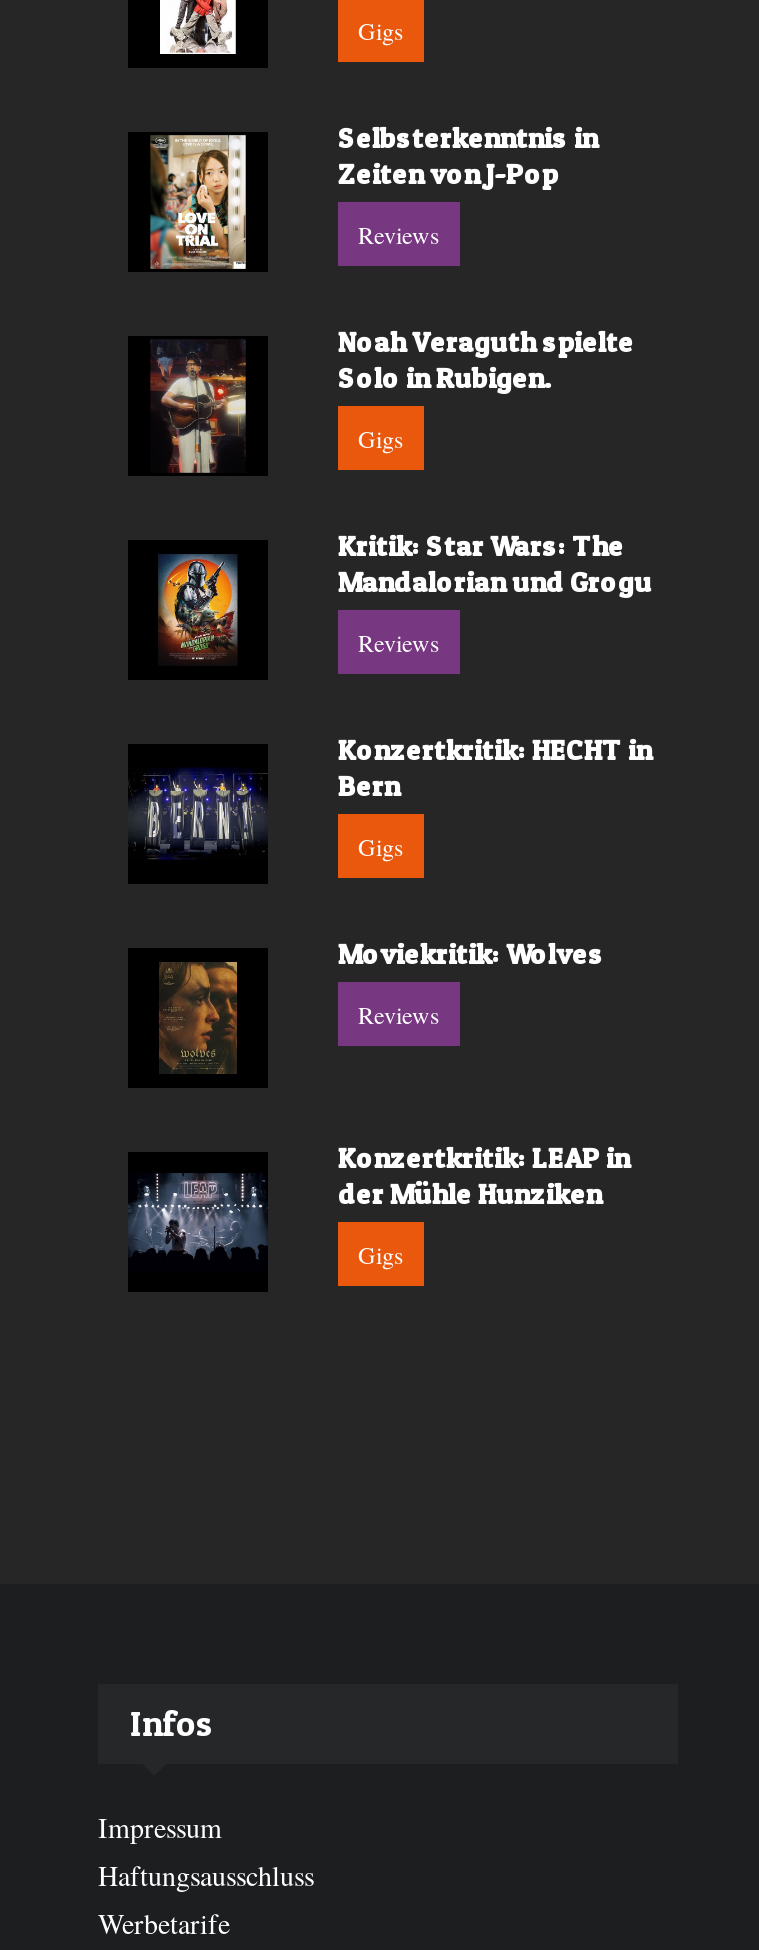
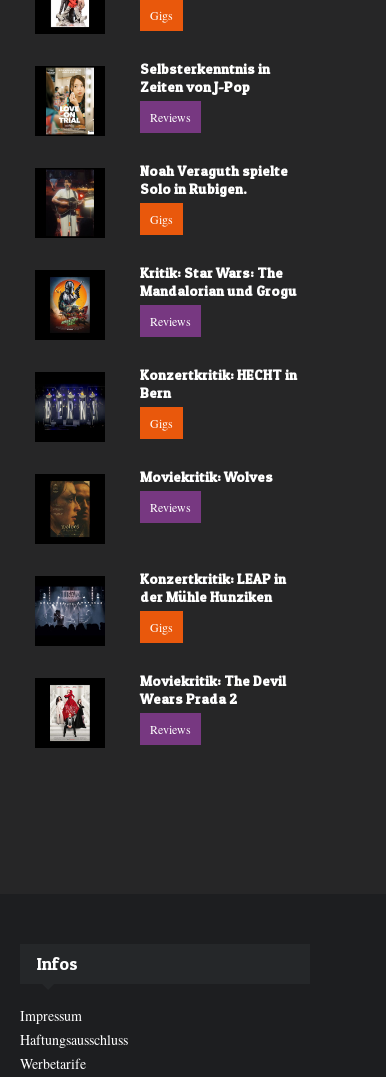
+ [image]
+ Moviekritik: The Devil
+ Wears Prada 2
+ Reviews
